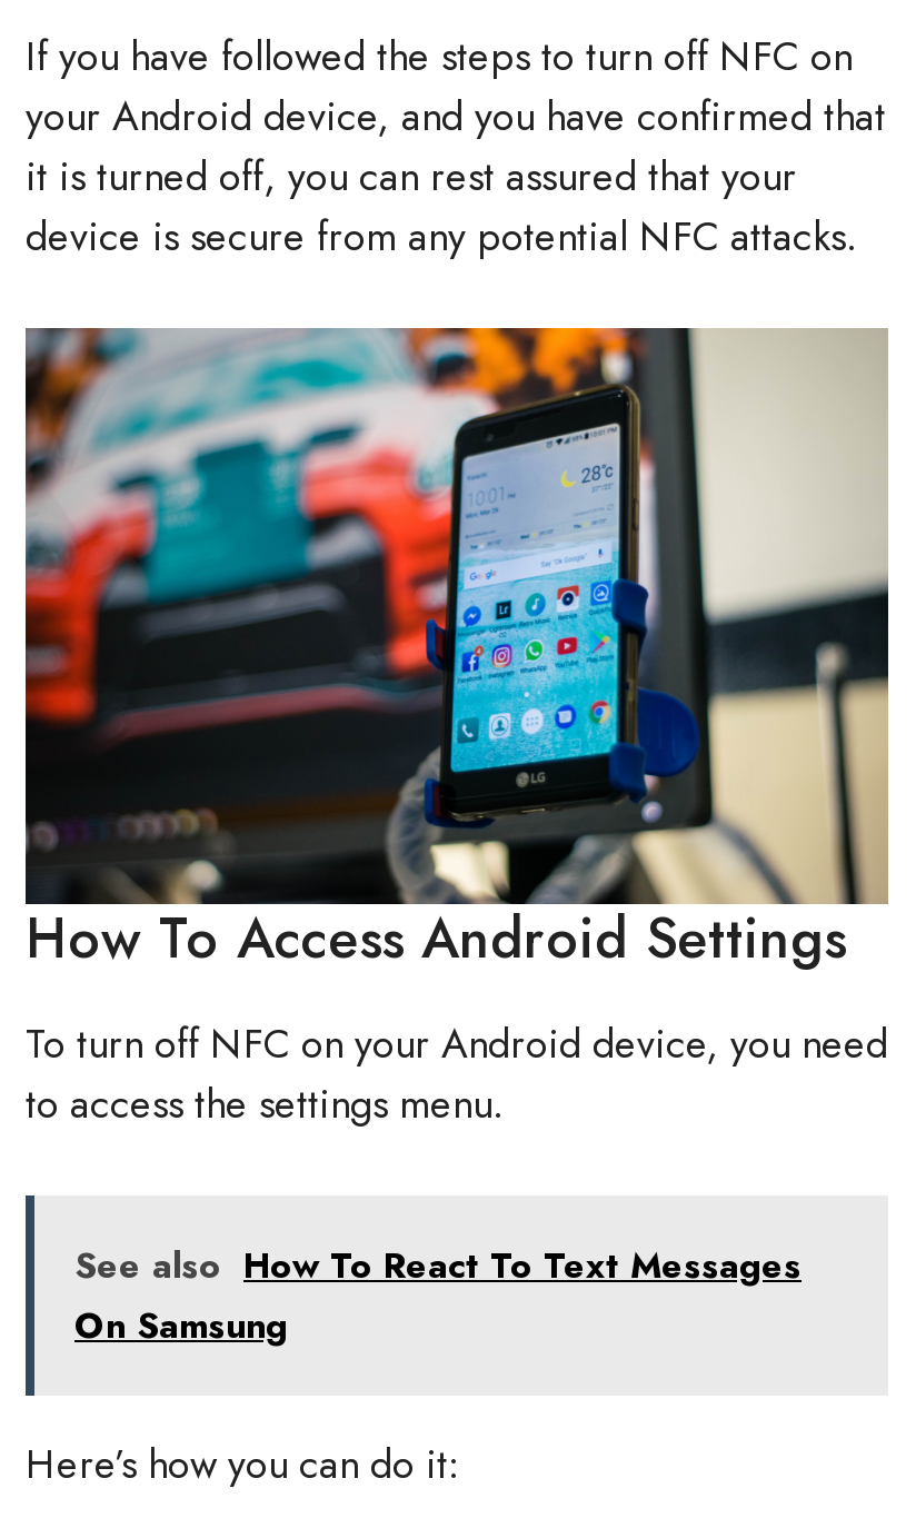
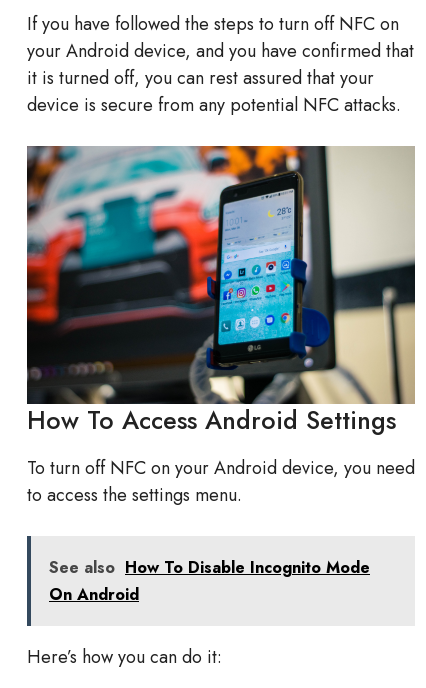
- See also How To React To Text Messages
- On Samsung
+ See also How To Disable Incognito Mode
+ On Android
